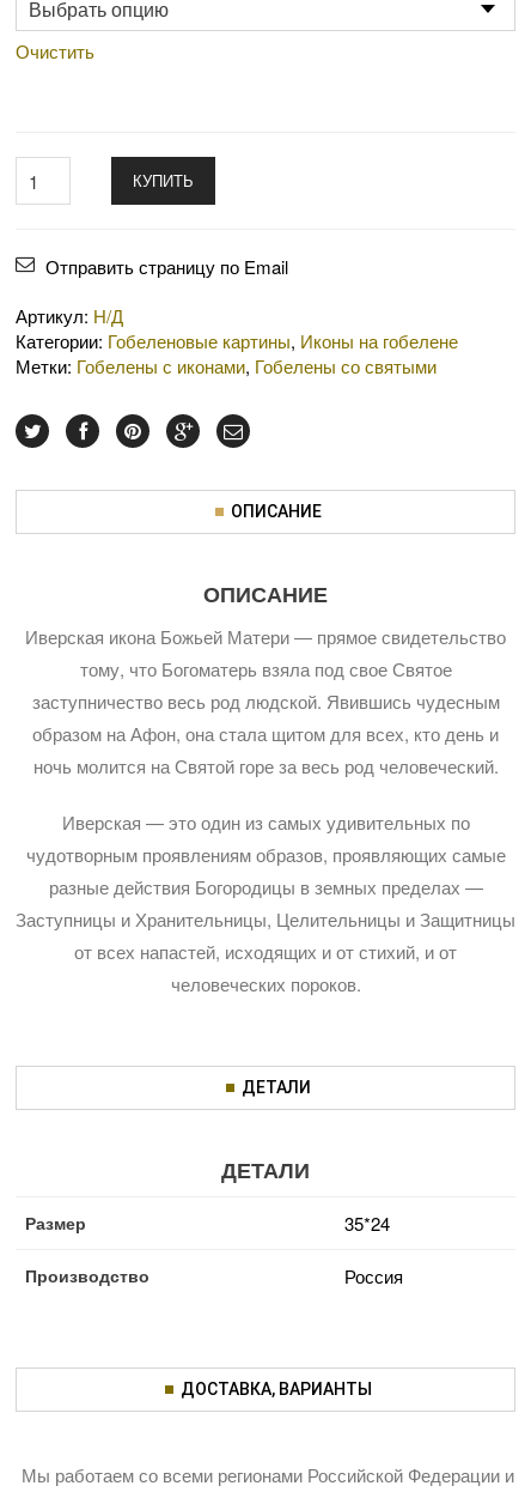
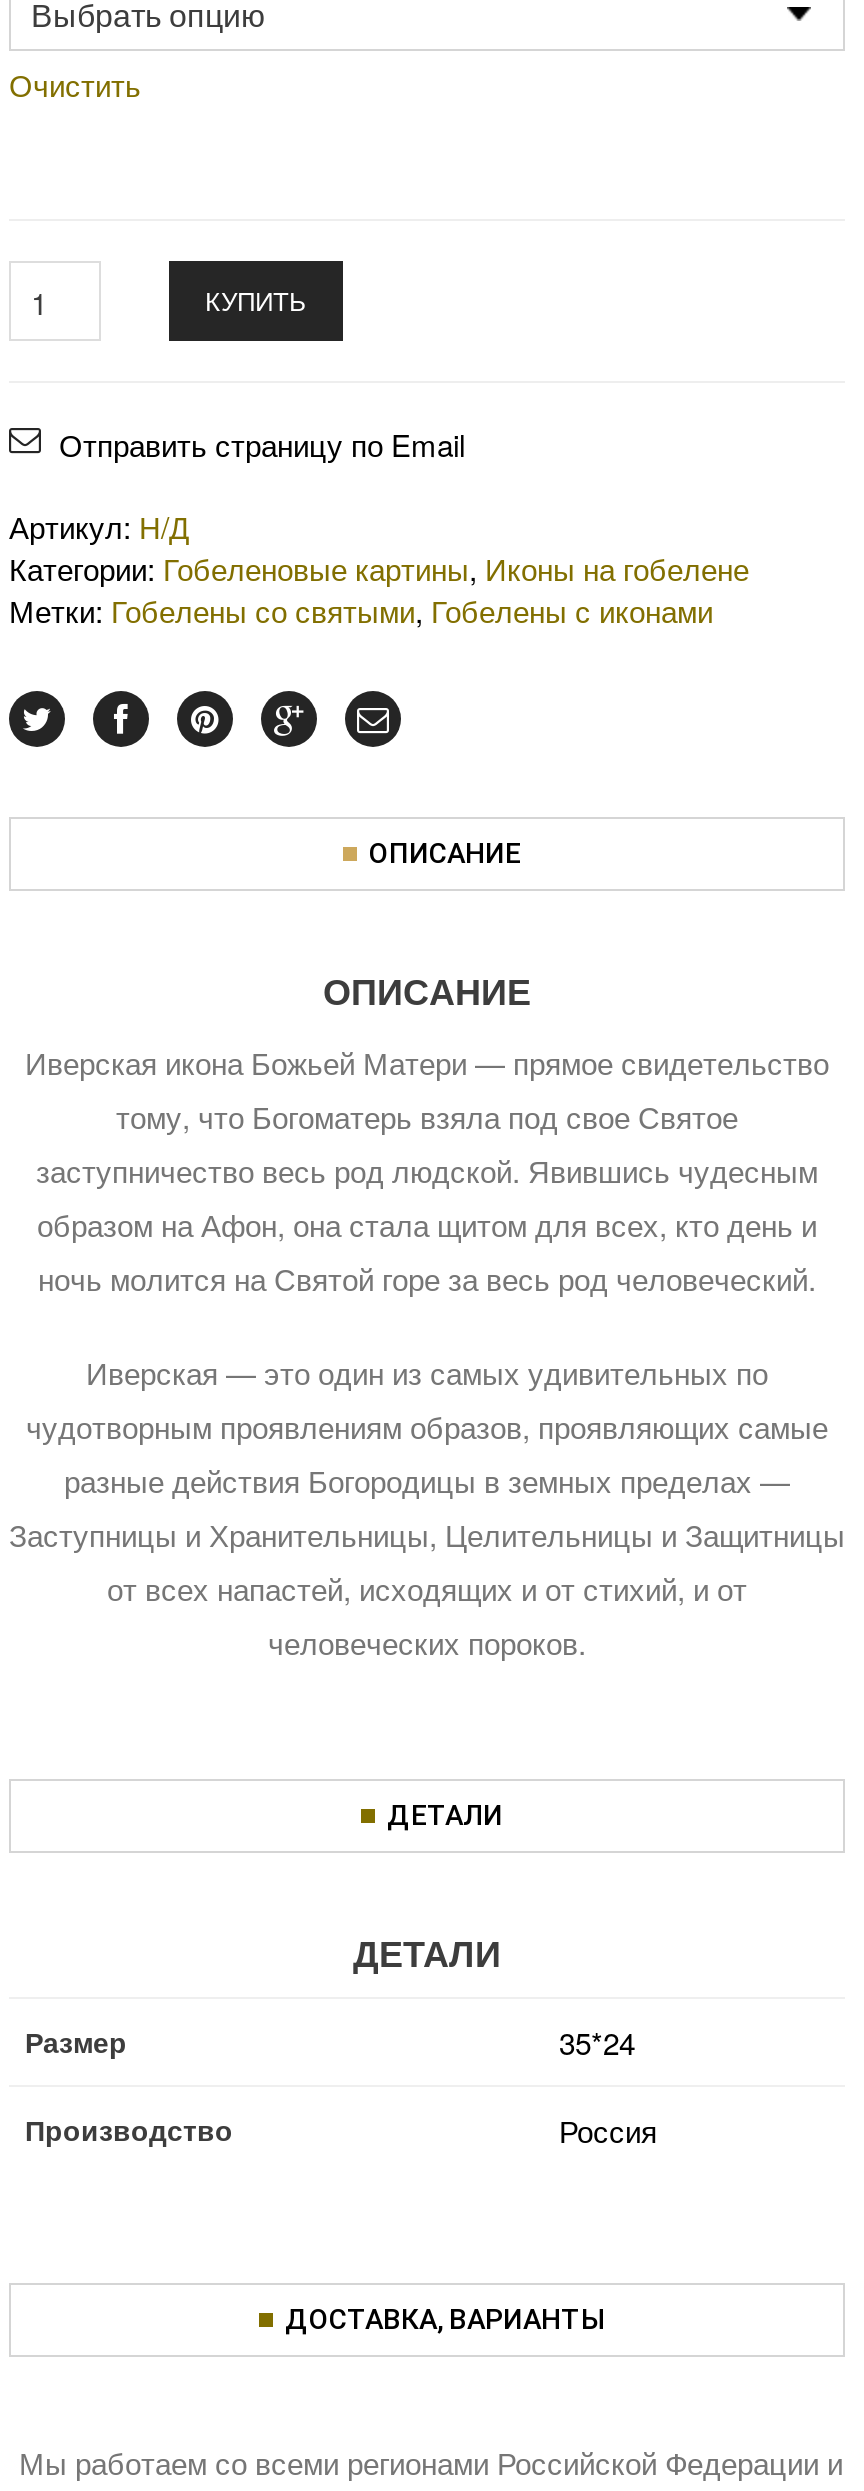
- Метки: Гобелены с иконами, Гобелены со святыми
+ Метки: Гобелены со святыми, Гобелены с иконами
